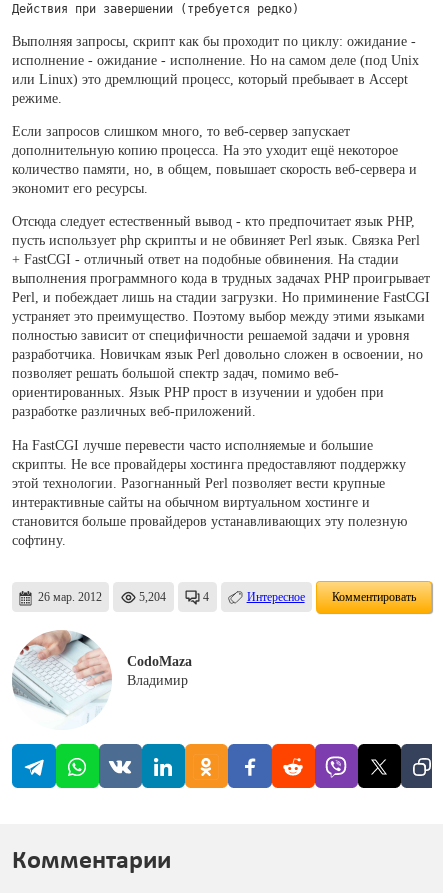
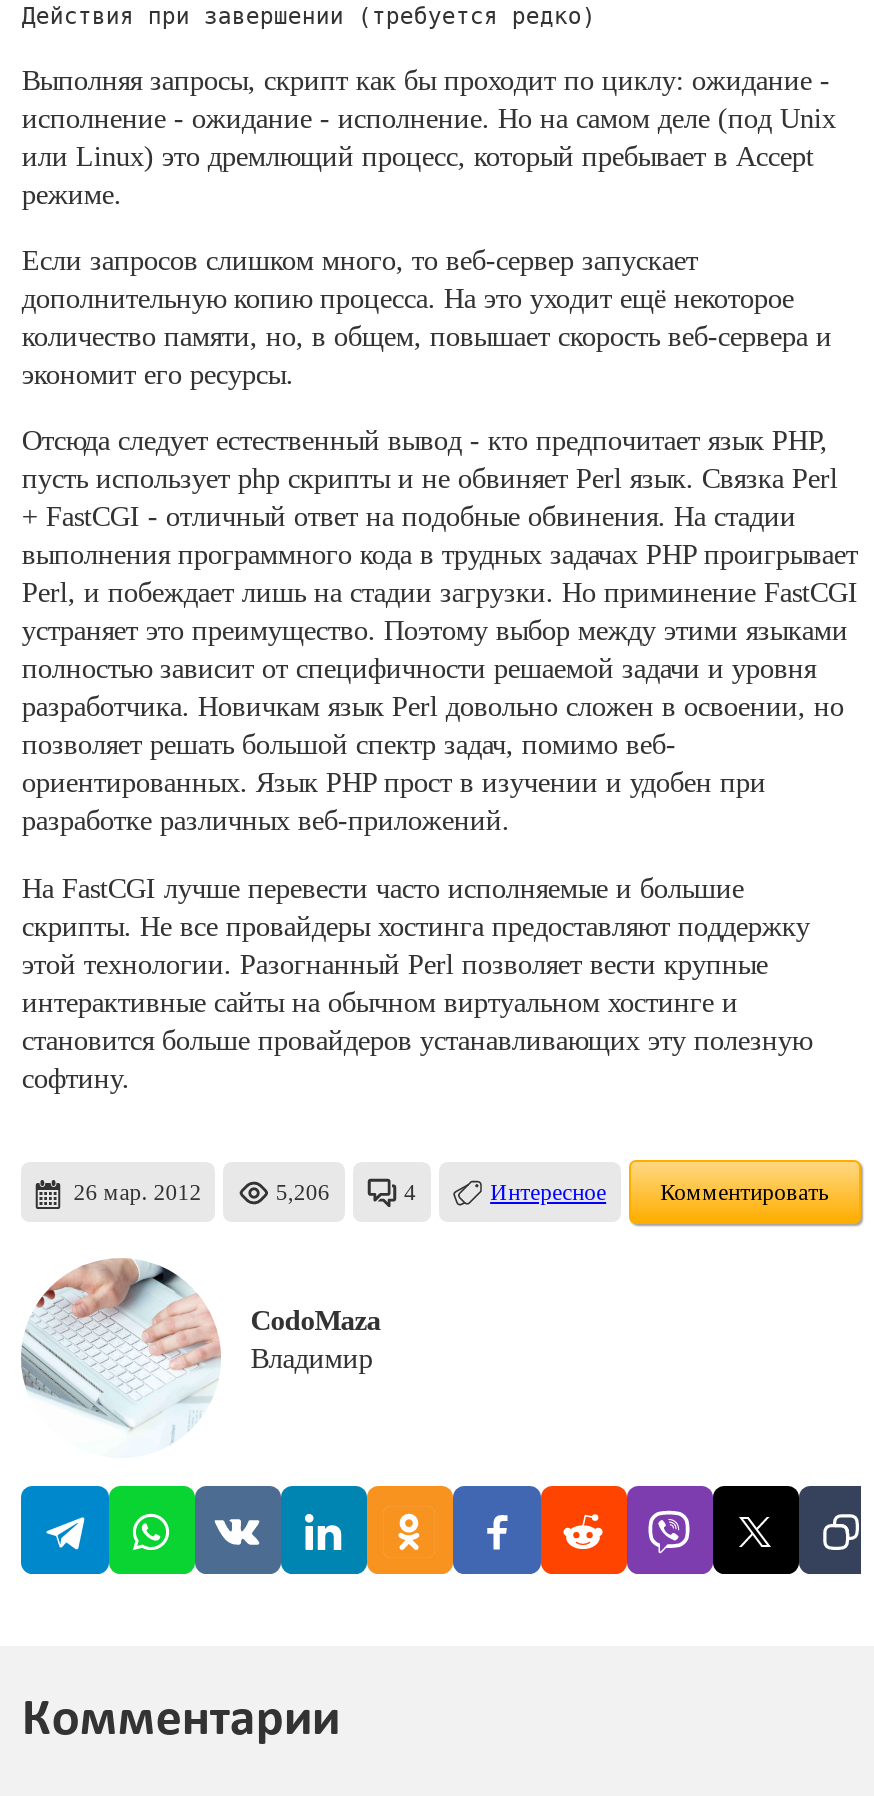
- 5,204
+ 5,206
